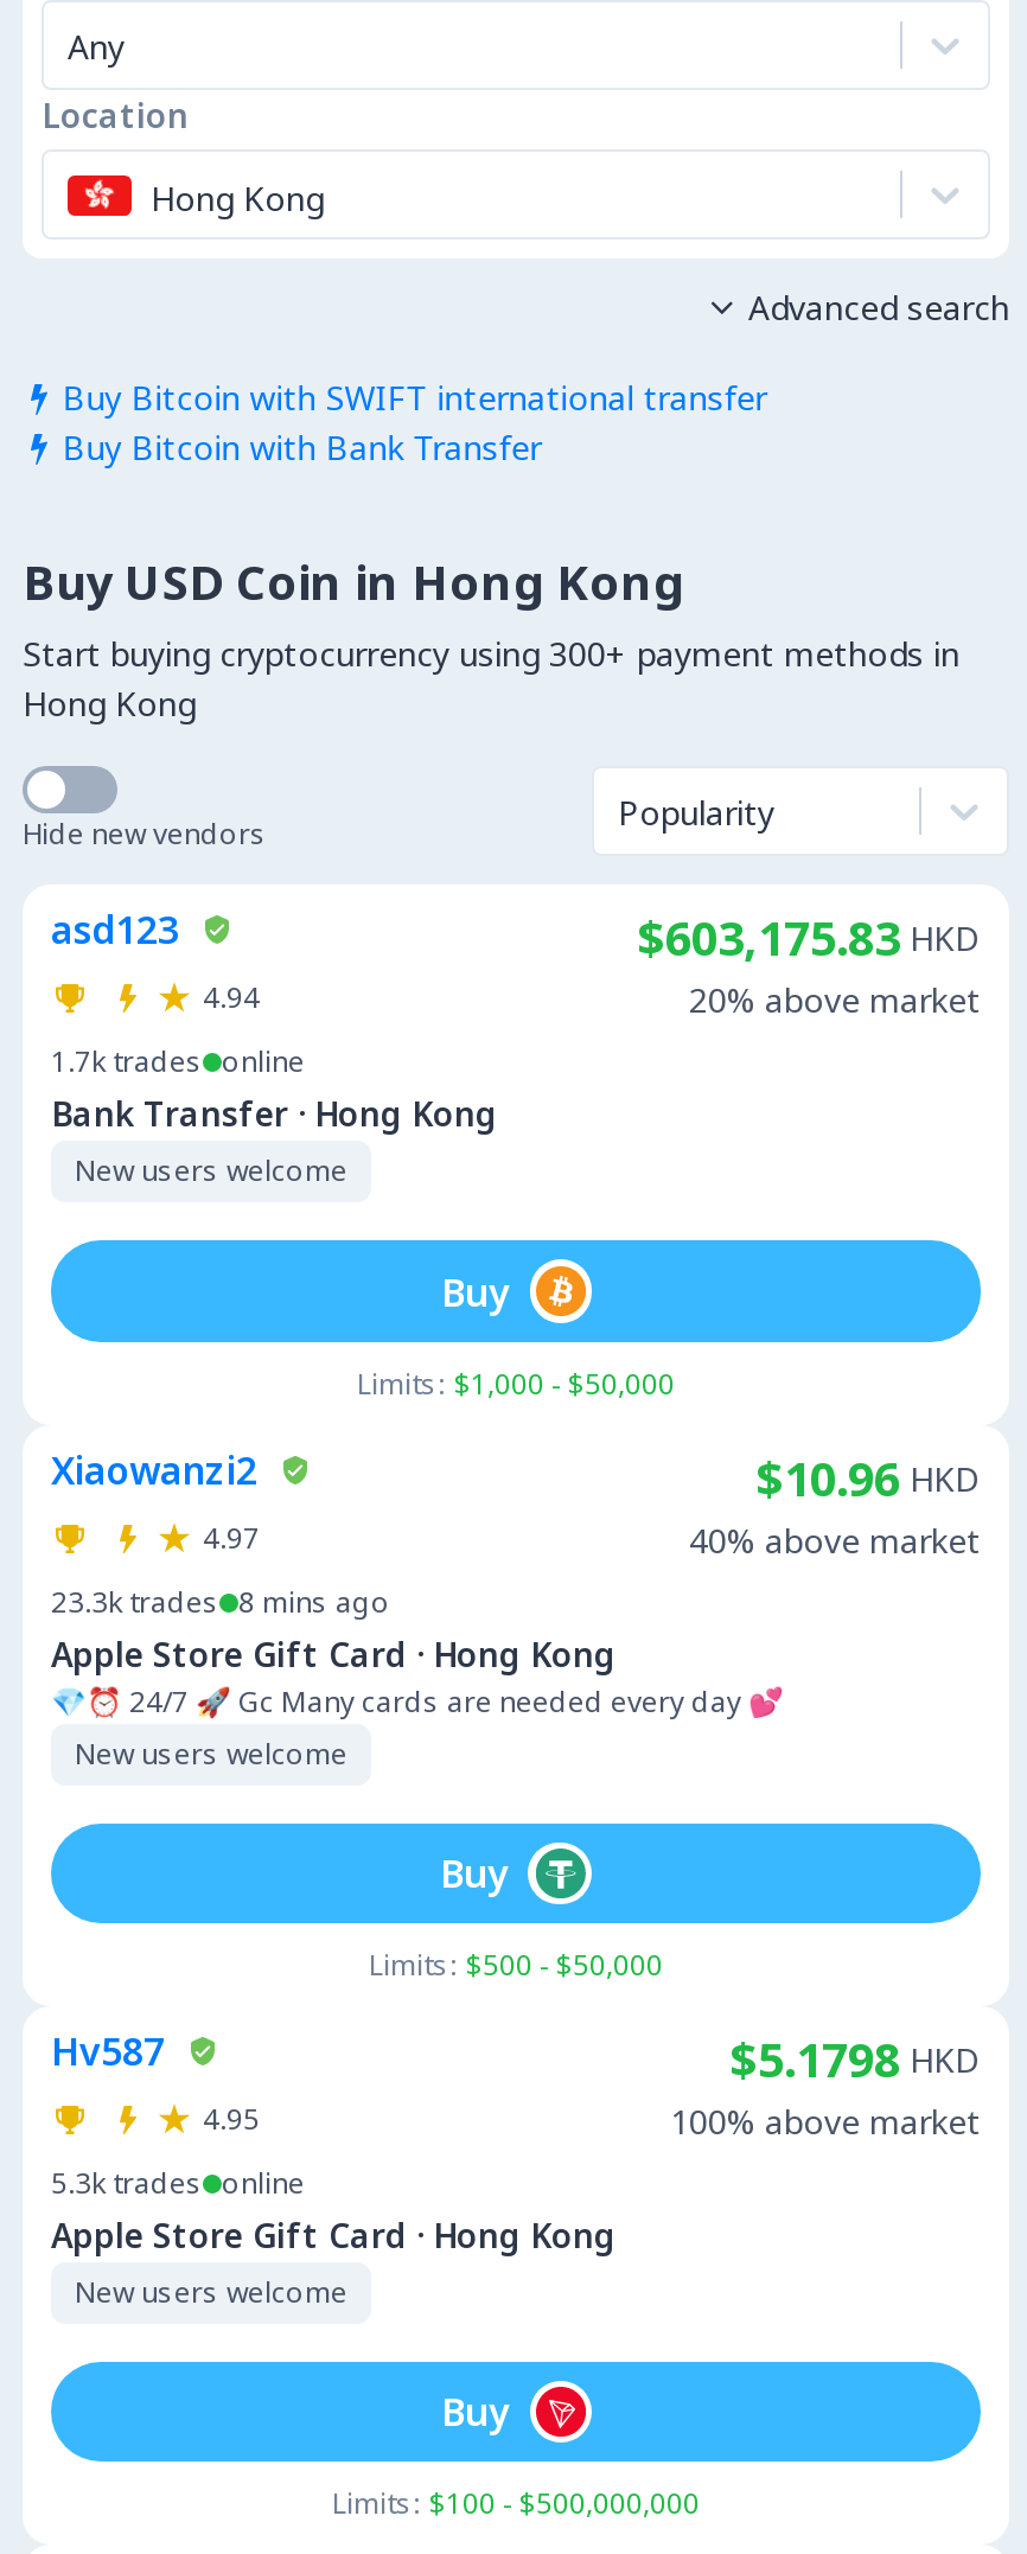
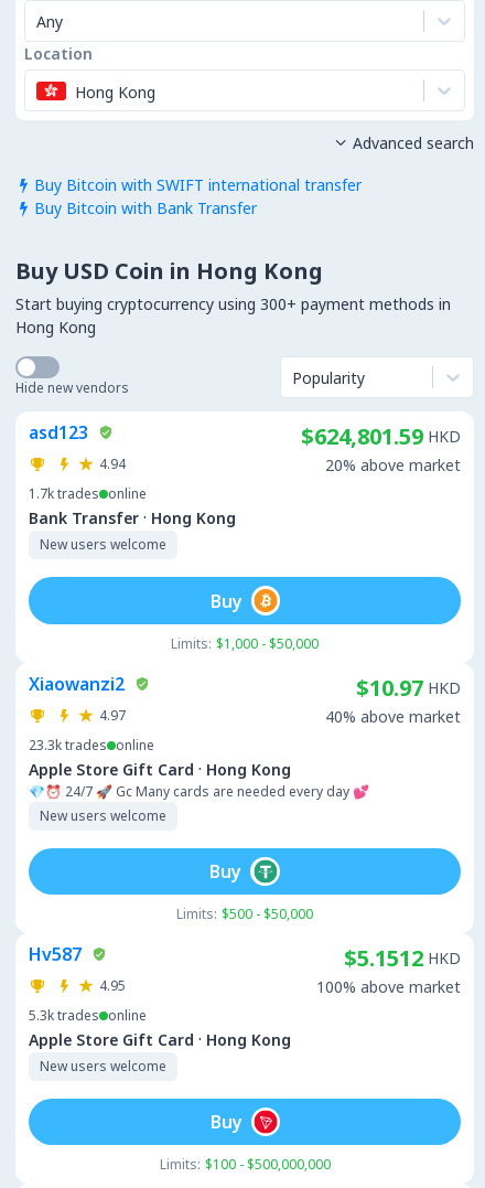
- $603,175.83 HKD
+ $624,801.59 HKD

- $10.96 HKD
+ $10.97 HKD

- 23.3k trades 8 mins ago
+ 23.3k trades online

- $5.1798 HKD
+ $5.1512 HKD
